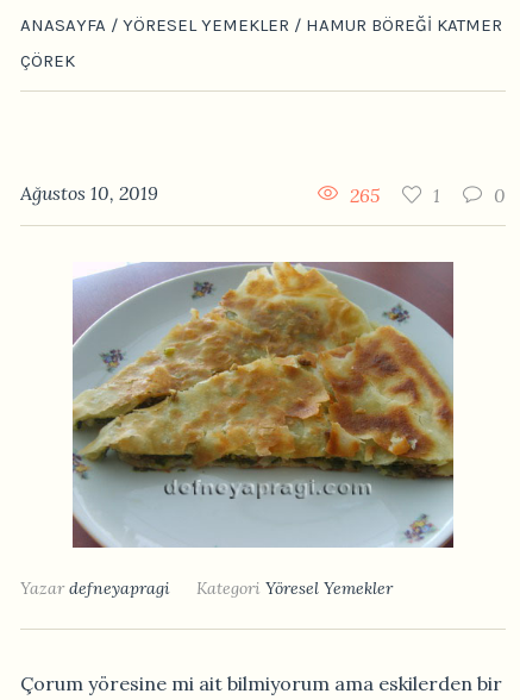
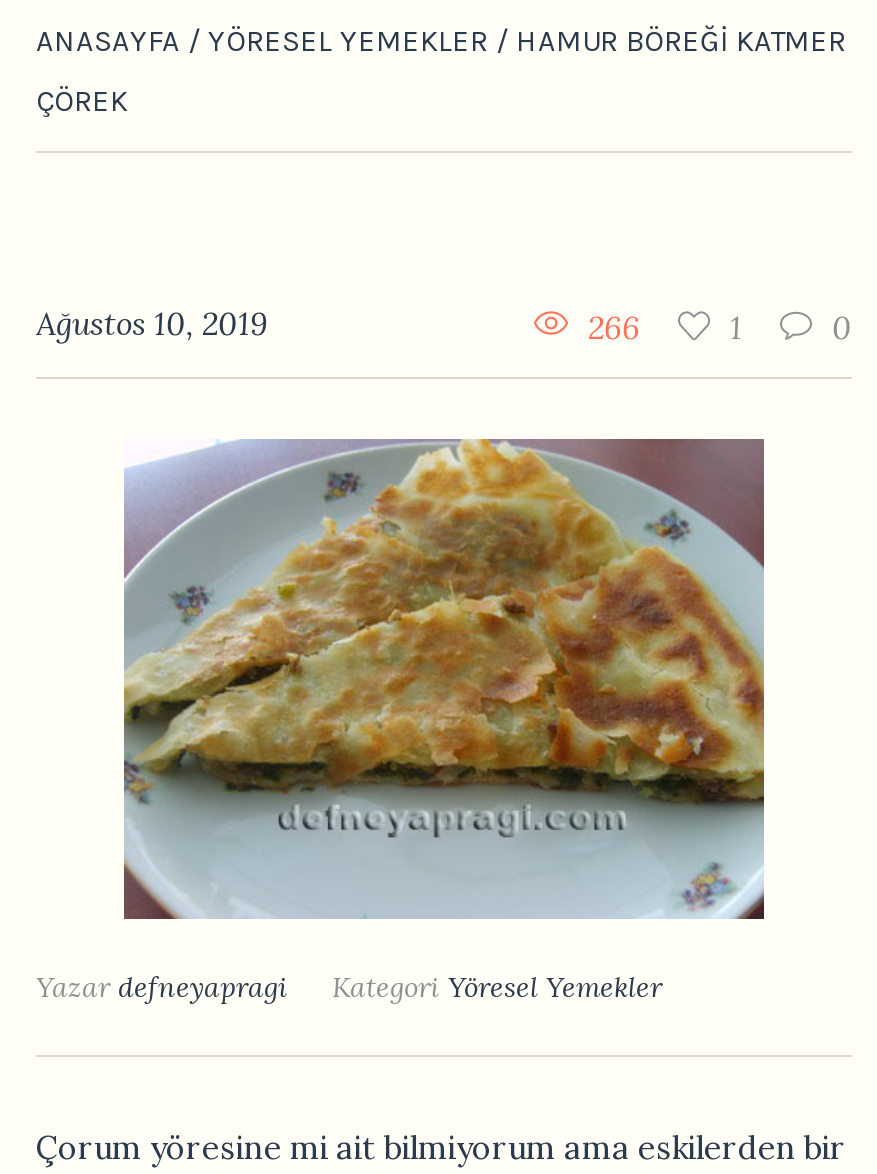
- 265
+ 266
